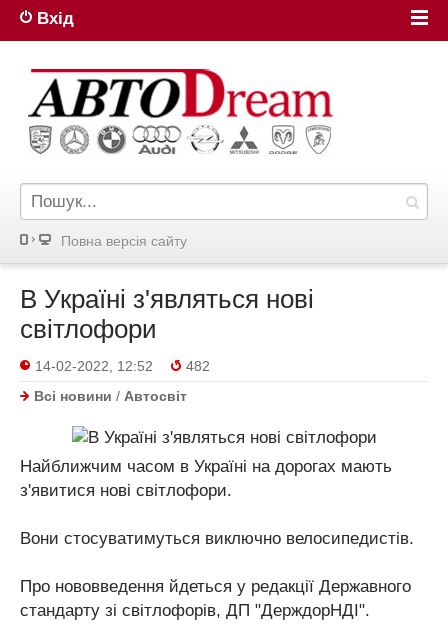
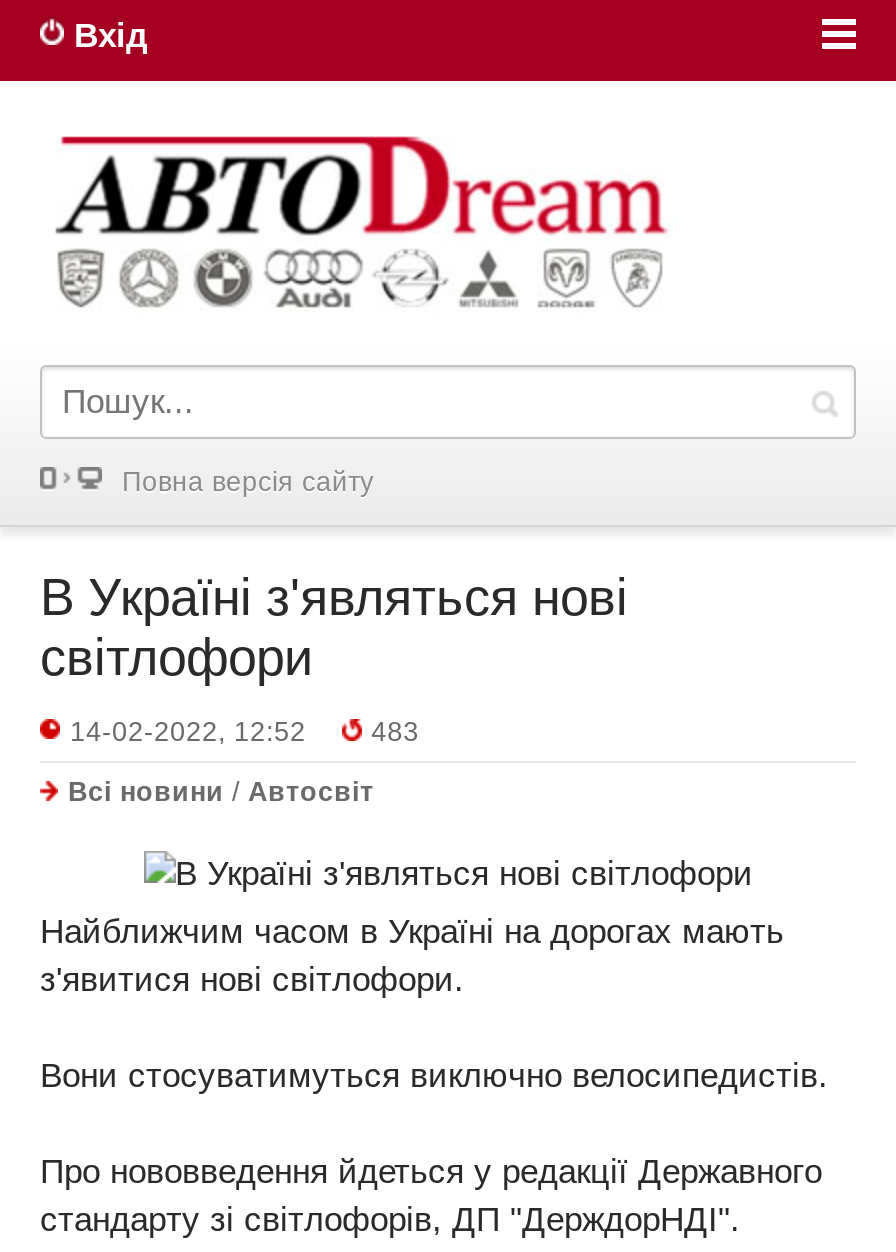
- 482
+ 483
